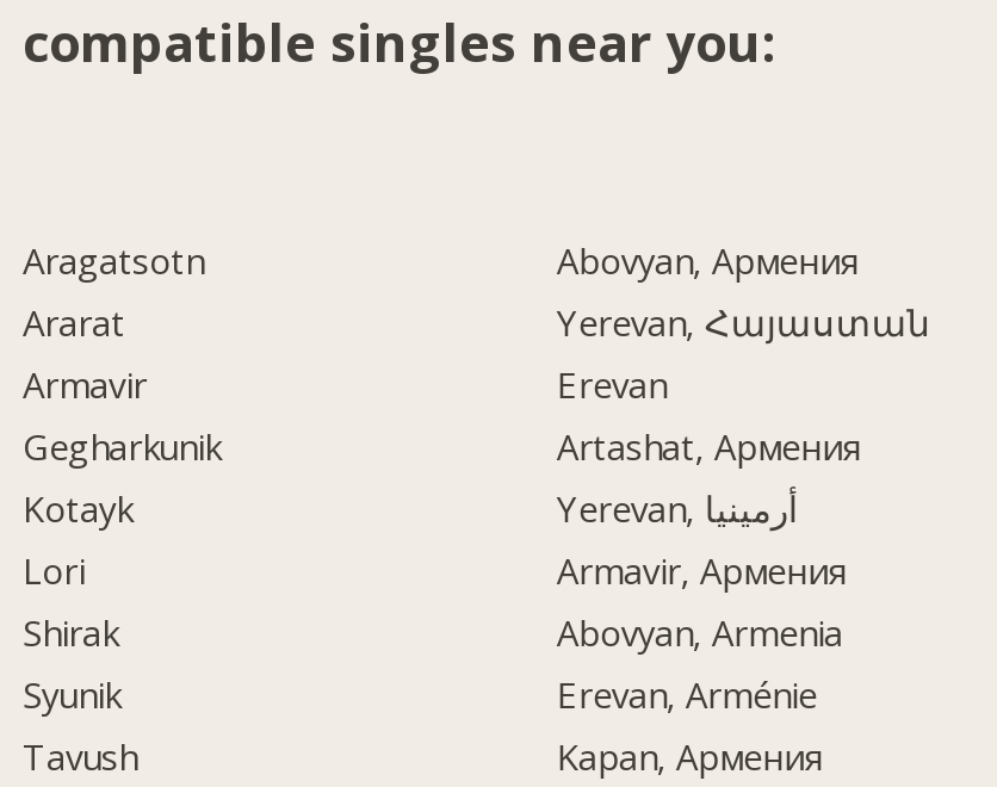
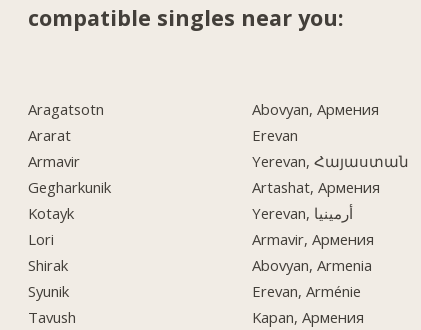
moved down: Yerevan, Հայաստան

moved up: Erevan
